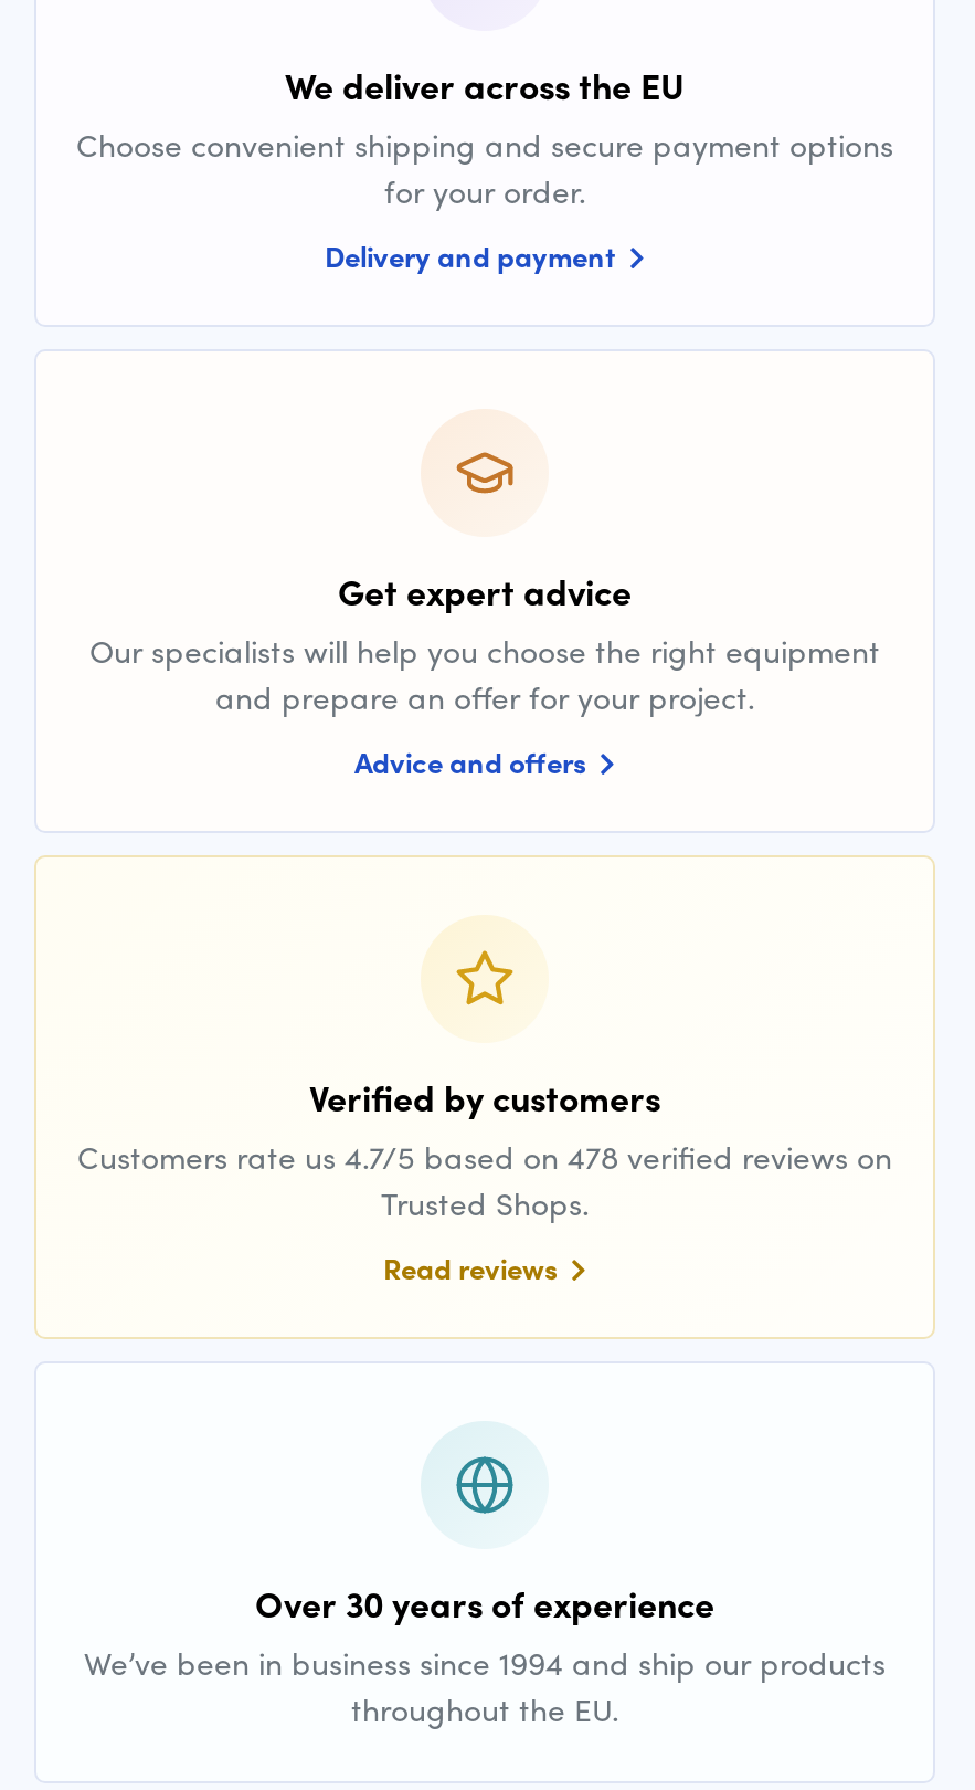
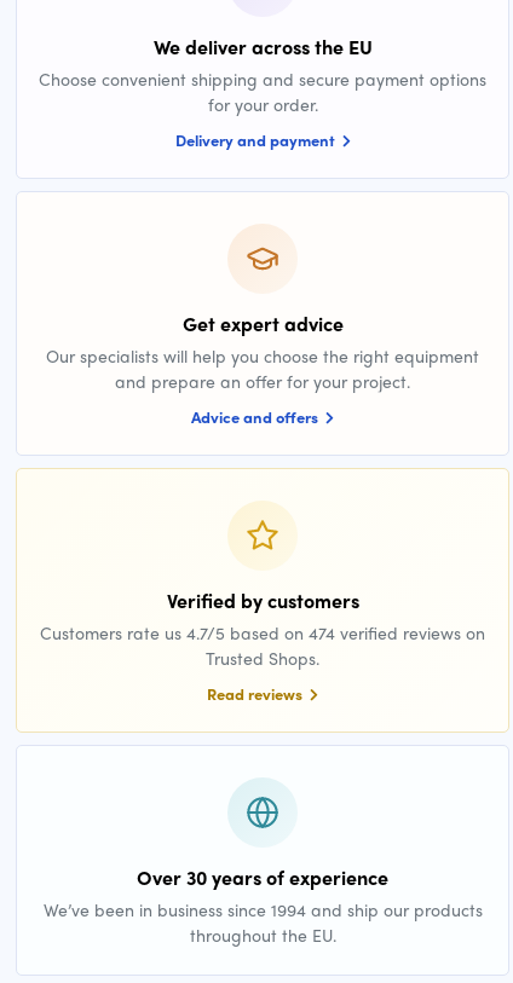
- Customers rate us 4.7/5 based on 478 verified reviews on
+ Customers rate us 4.7/5 based on 474 verified reviews on
